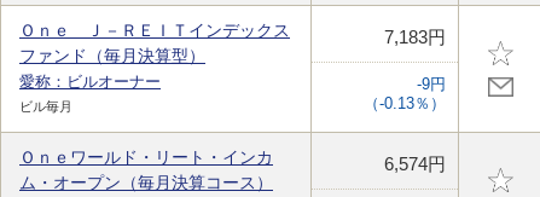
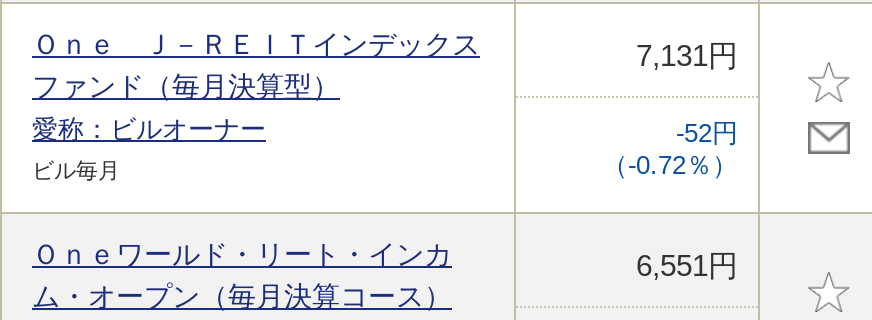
- 7,183円
+ 7,131円

- -9円
+ -52円

- （-0.13％）
+ （-0.72％）

- 6,574円
+ 6,551円
